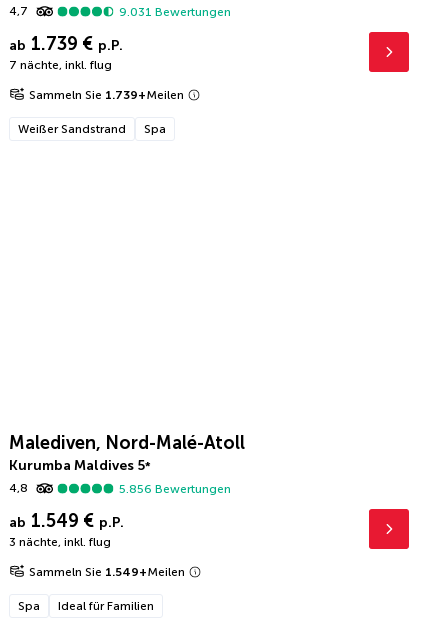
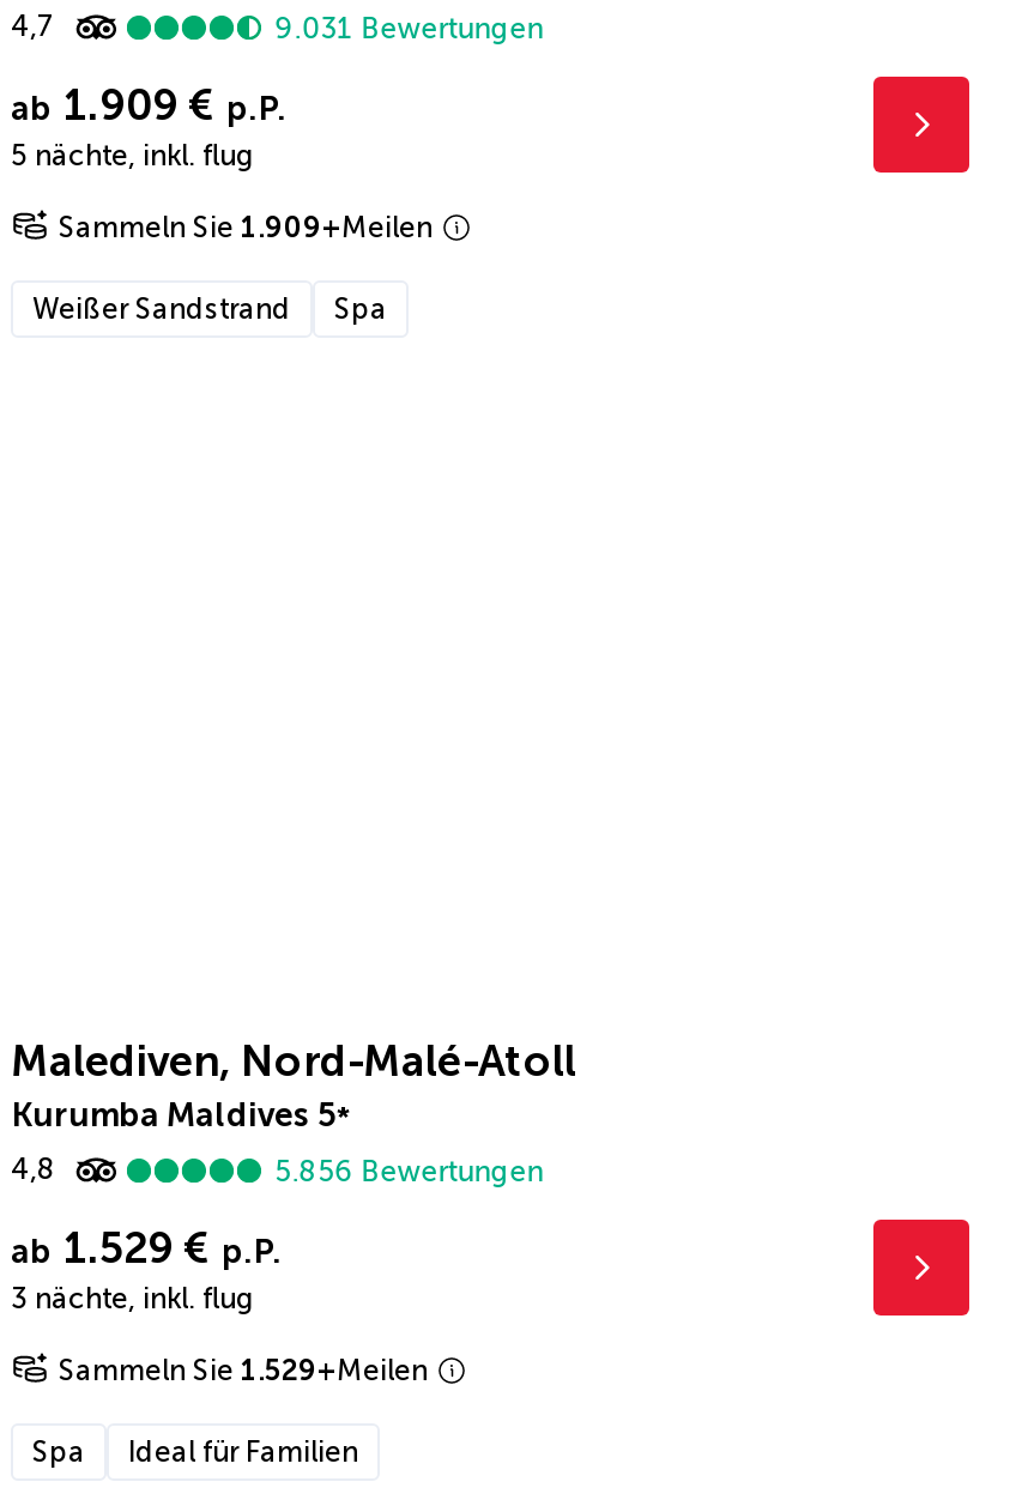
- ab 1.739 € p.P.
+ ab 1.909 € p.P.

- 7 nächte, inkl. flug
+ 5 nächte, inkl. flug

- Sammeln Sie 1.739+Meilen
+ Sammeln Sie 1.909+Meilen

- ab 1.549 € p.P.
+ ab 1.529 € p.P.

- Sammeln Sie 1.549+Meilen
+ Sammeln Sie 1.529+Meilen
